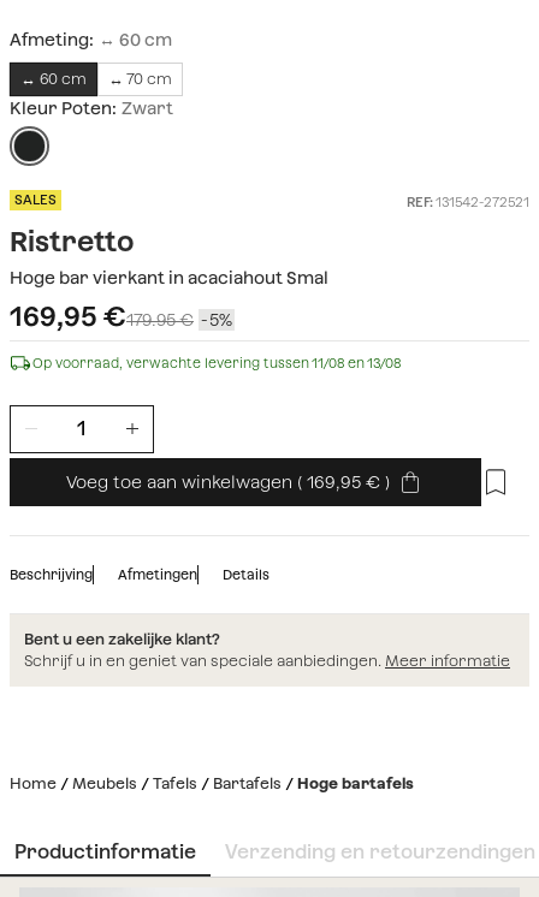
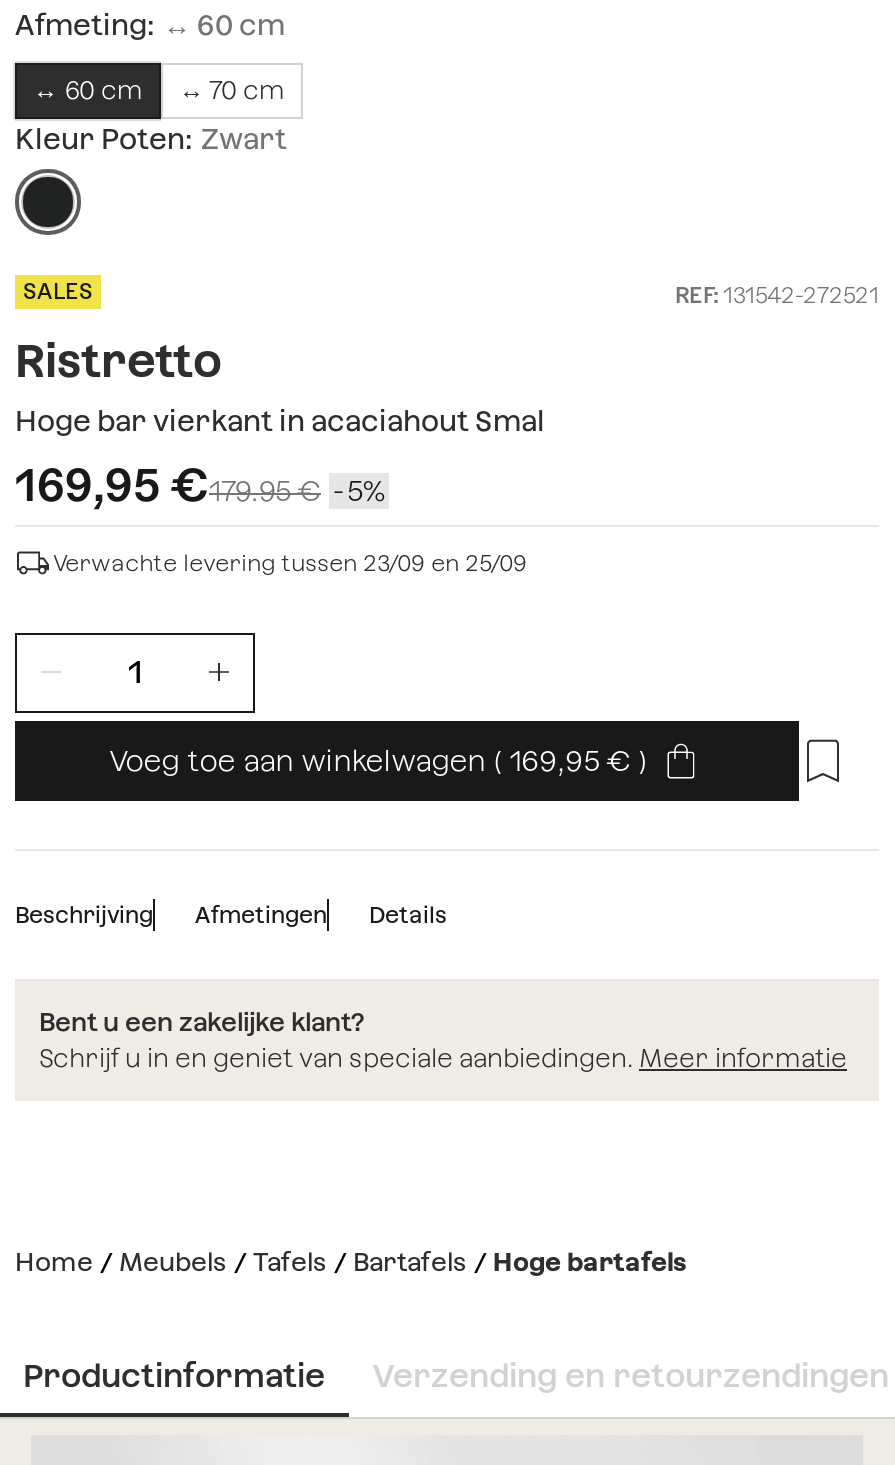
- Op voorraad, verwachte levering tussen 11/08 en 13/08
+ Verwachte levering tussen 23/09 en 25/09
